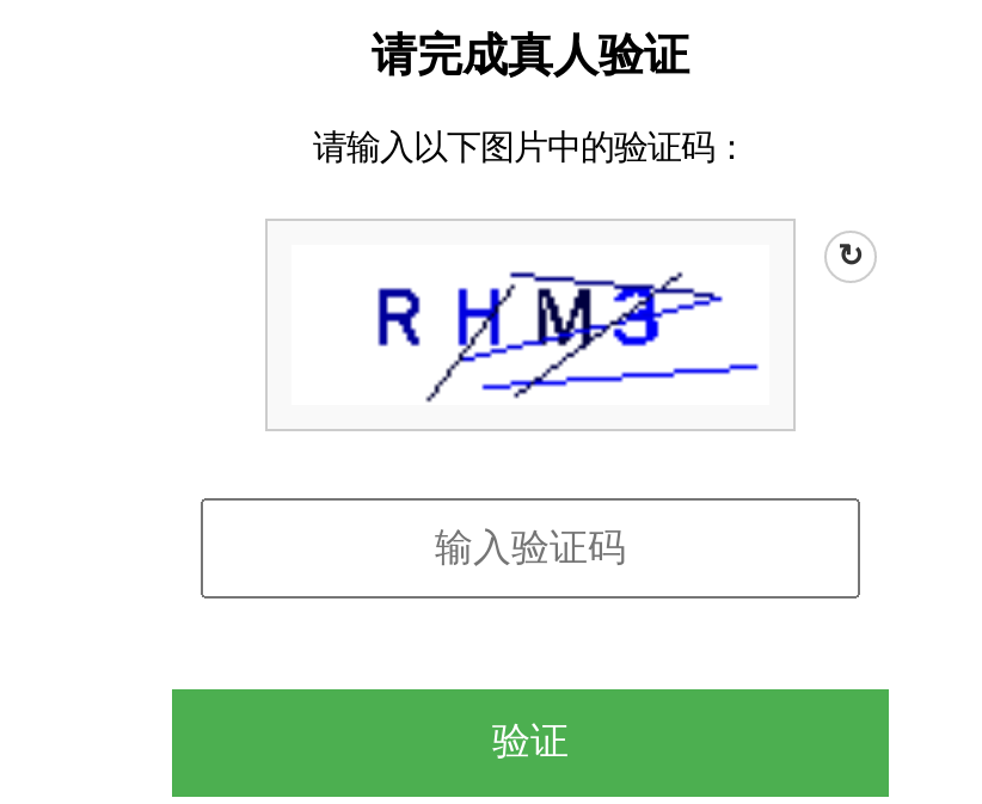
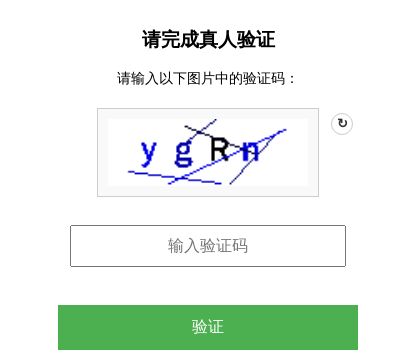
- [image]
+ [image]
